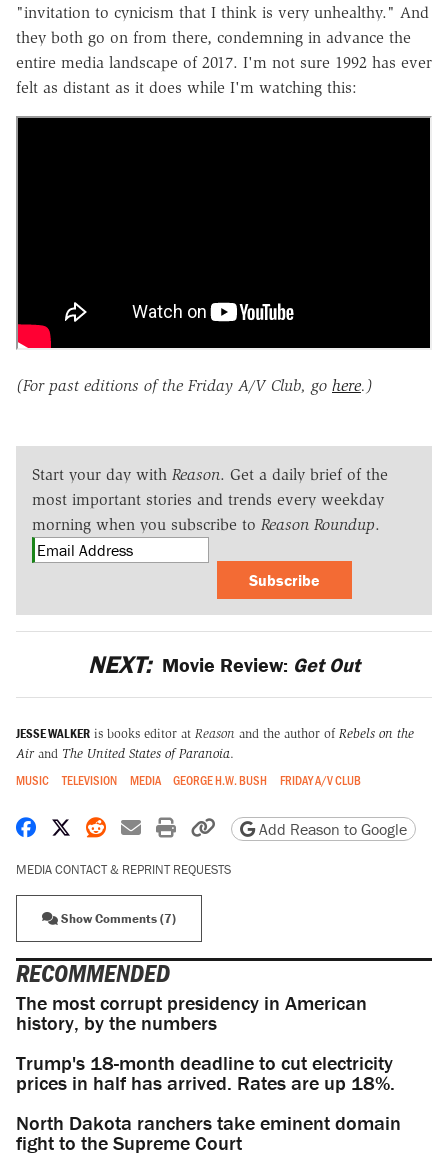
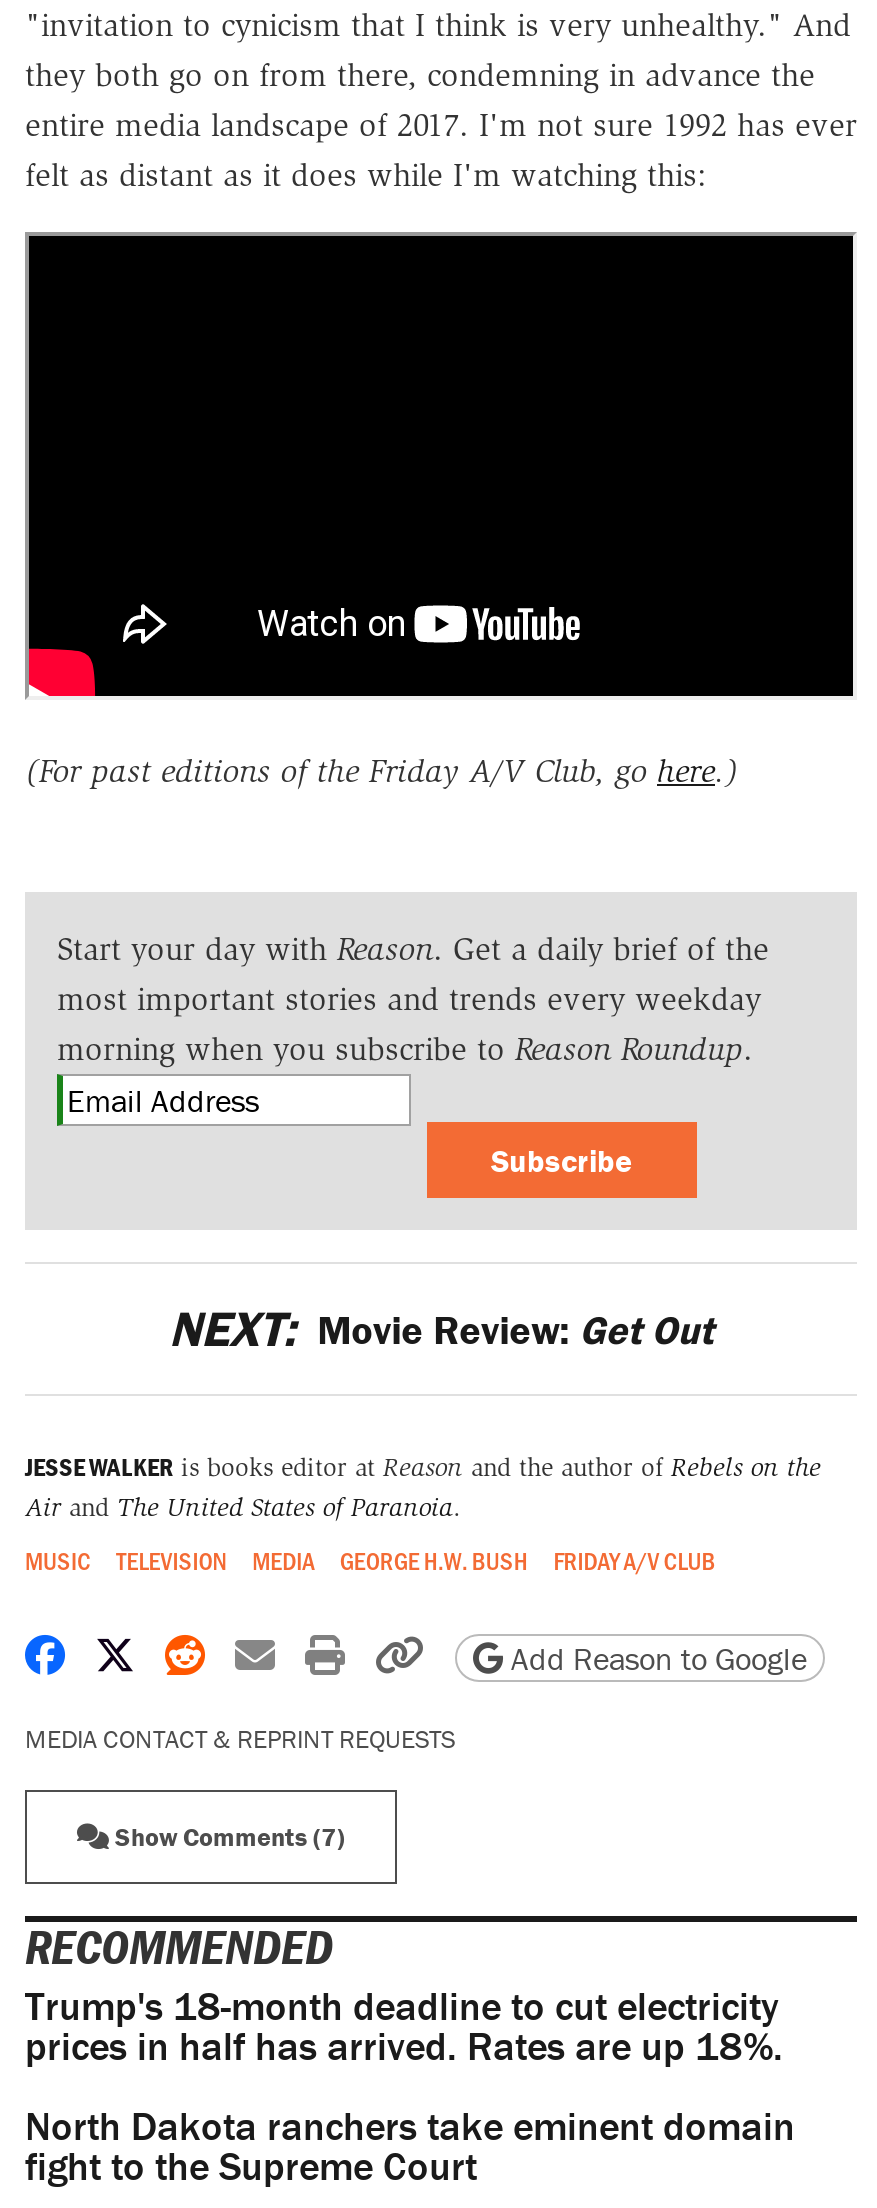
- The most corrupt presidency in American
- history, by the numbers
